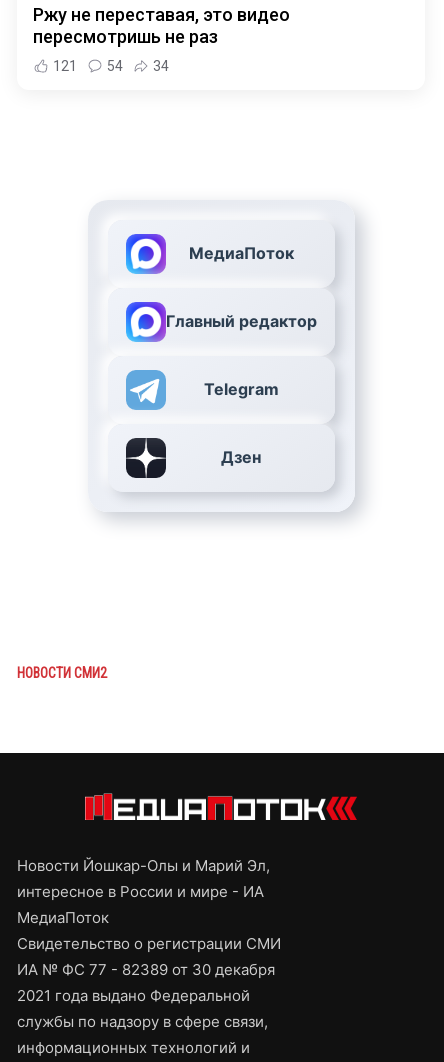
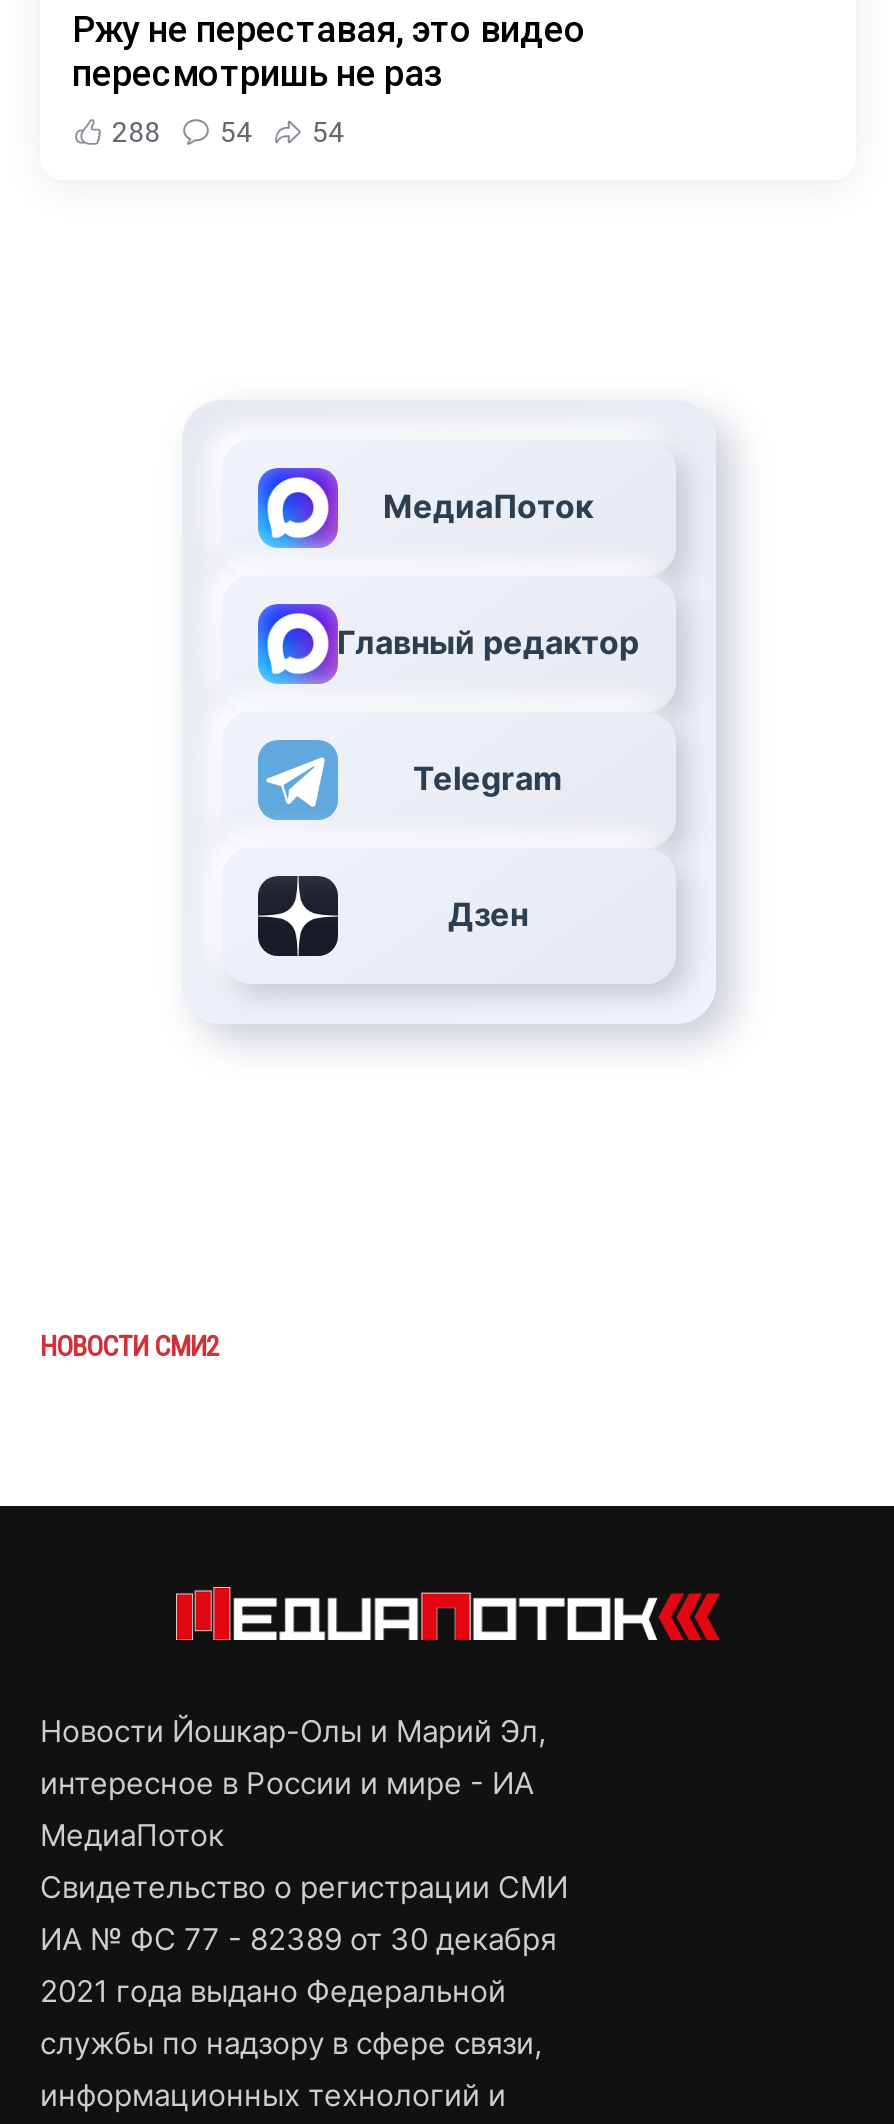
- 121
+ 288

- 34
+ 54
